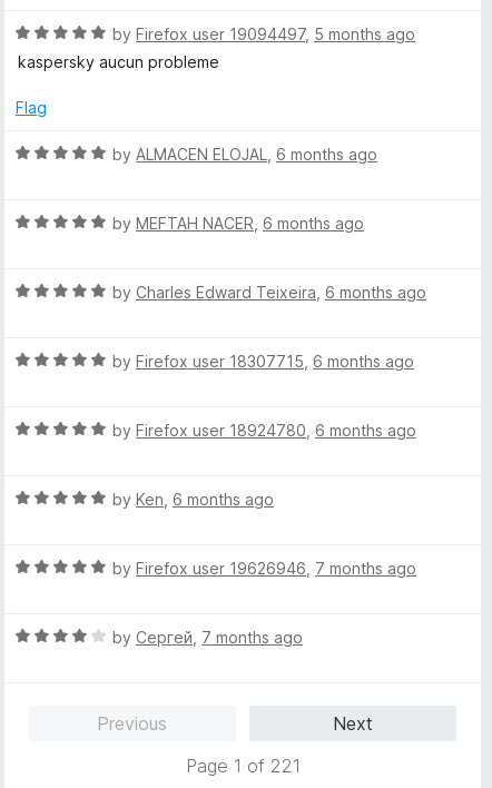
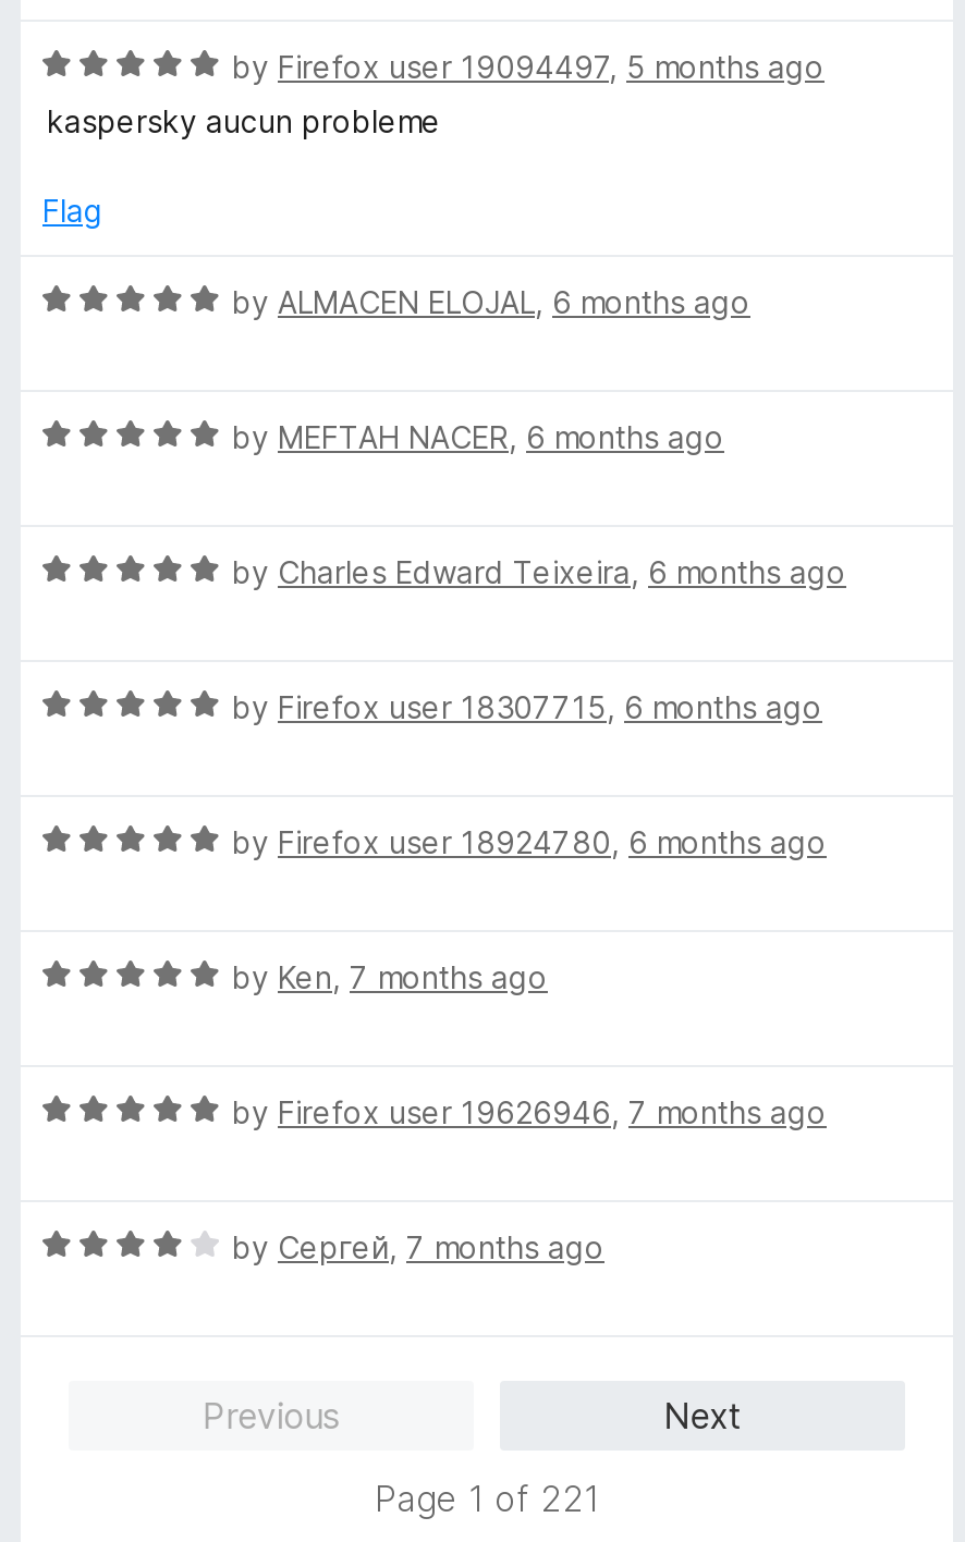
- by Ken, 6 months ago
+ by Ken, 7 months ago
